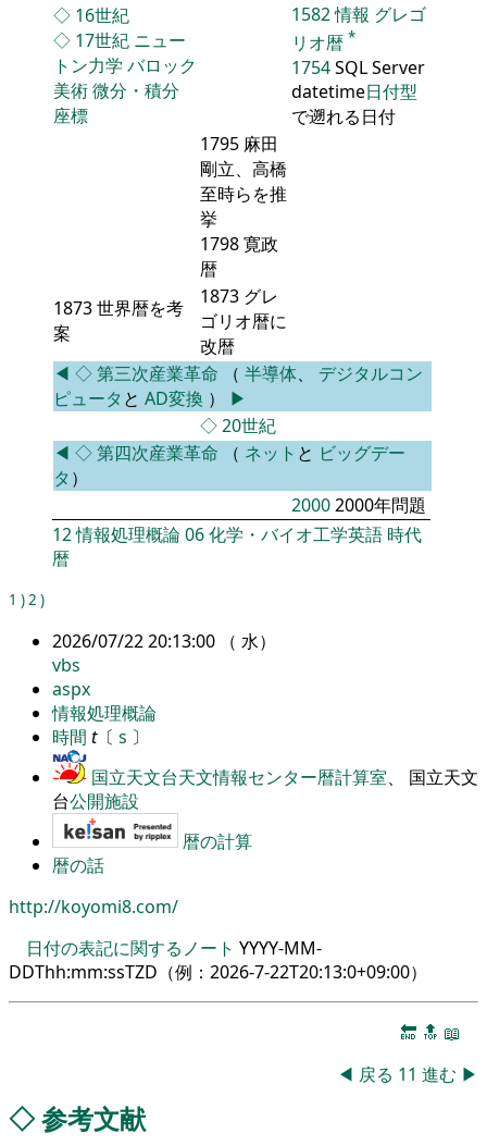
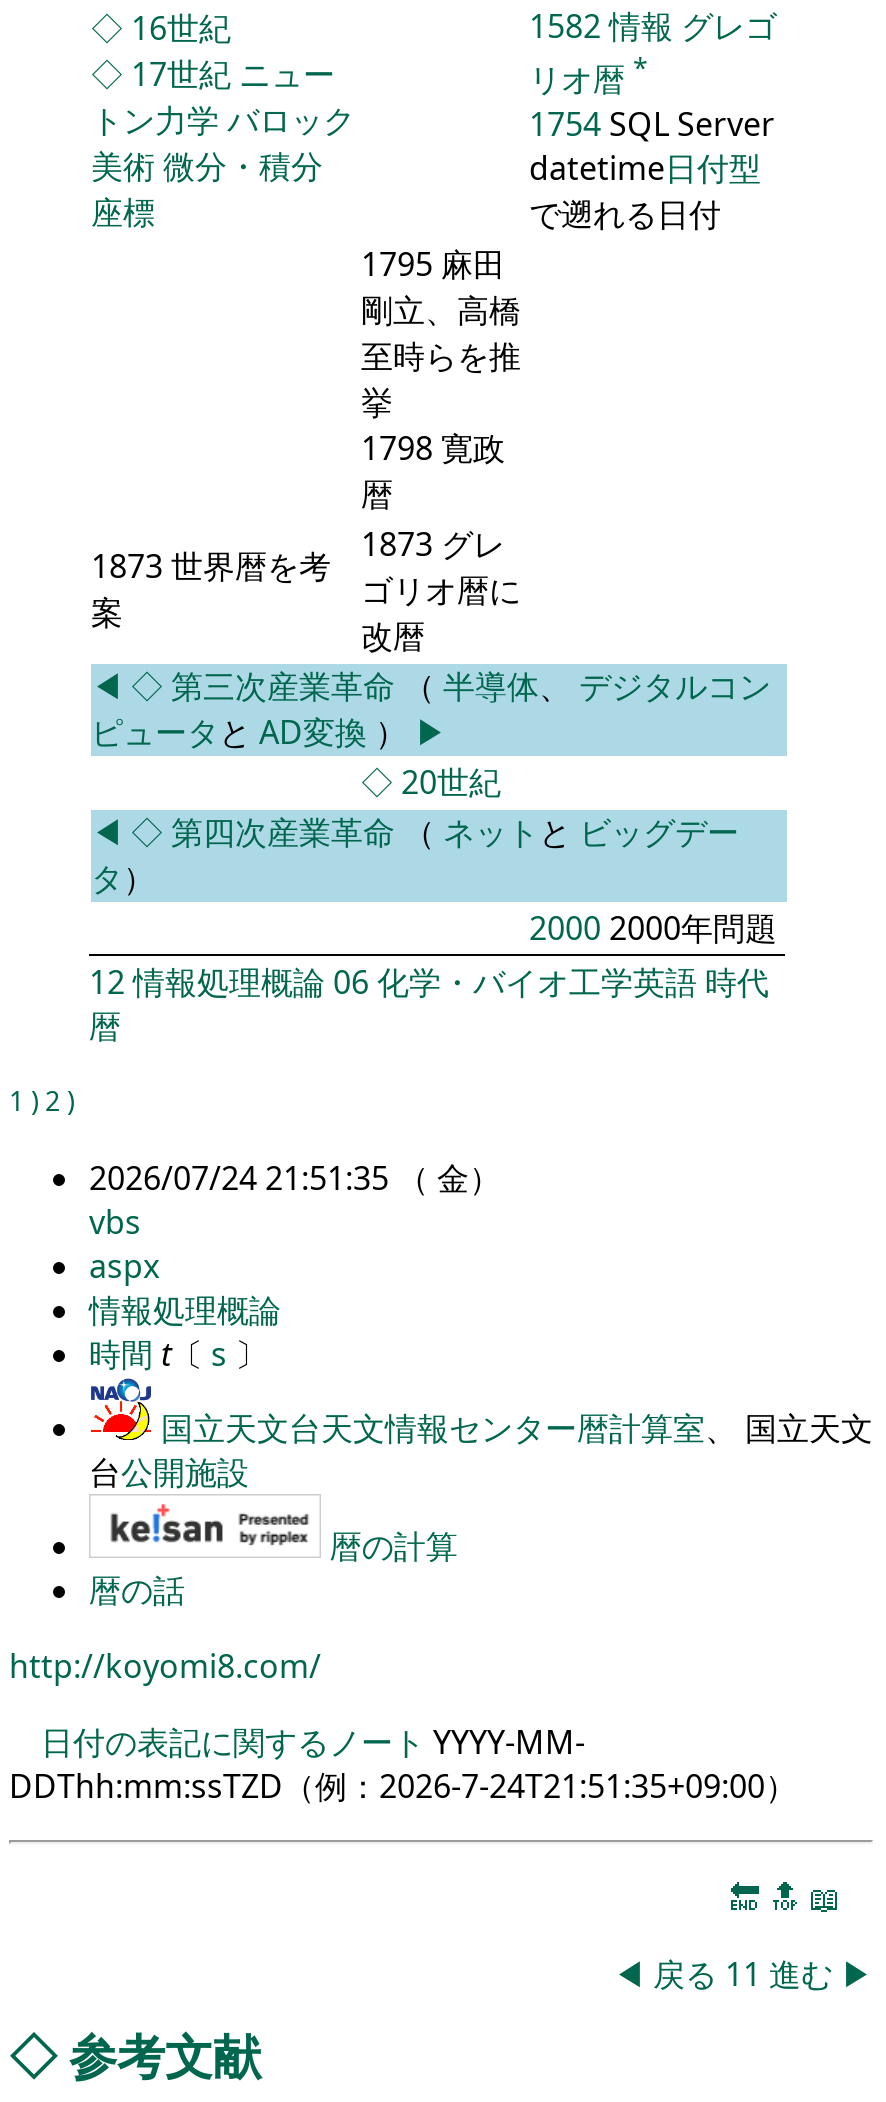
- 2026/07/22 20:13:00 （ 水）
+ 2026/07/24 21:51:35 （ 金）

- DDThh:mm:ssTZD（例：2026-7-22T20:13:0+09:00）
+ DDThh:mm:ssTZD（例：2026-7-24T21:51:35+09:00）
